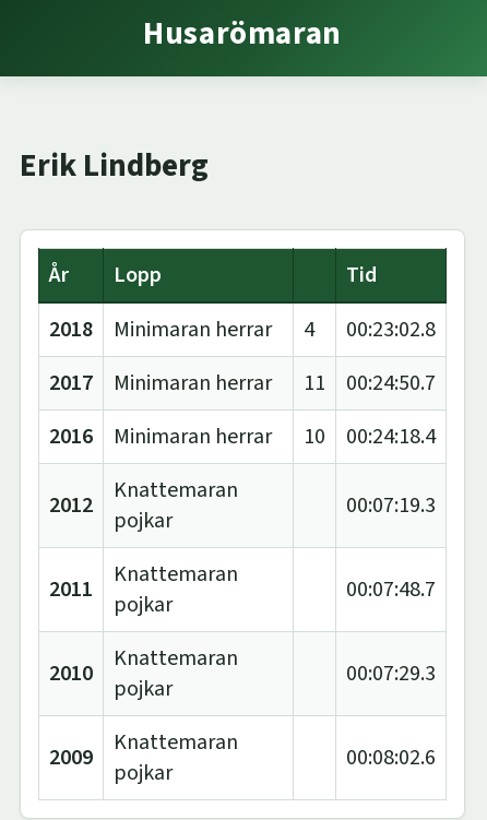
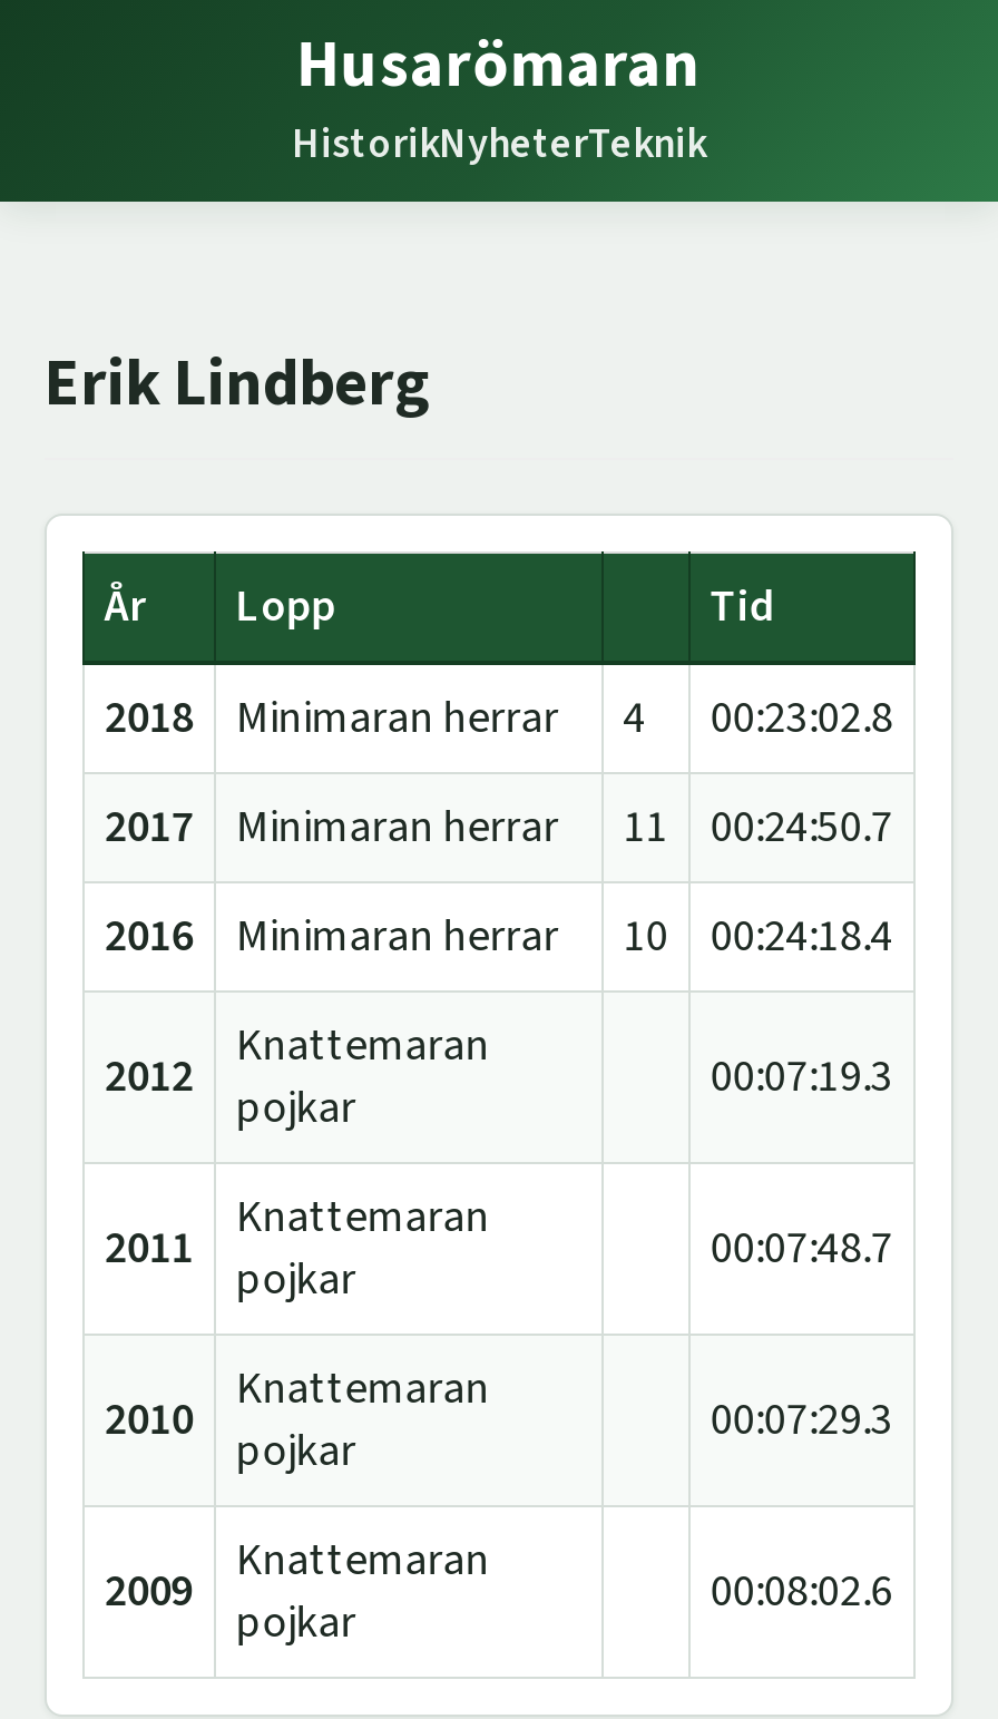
+ HistorikNyheterTeknik
